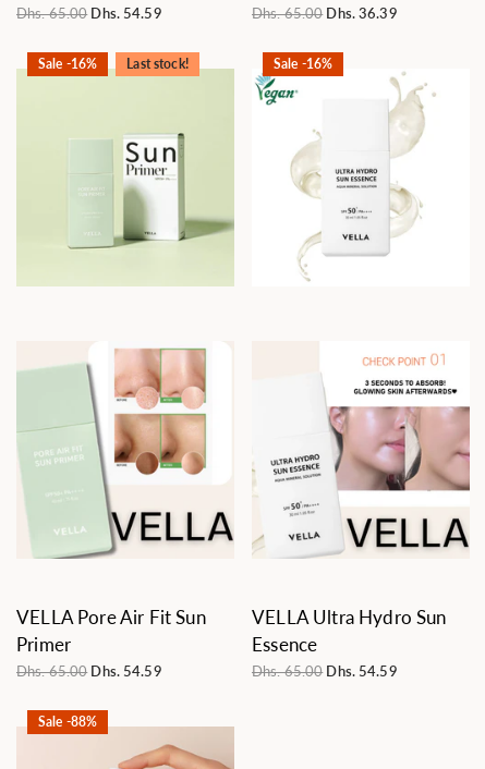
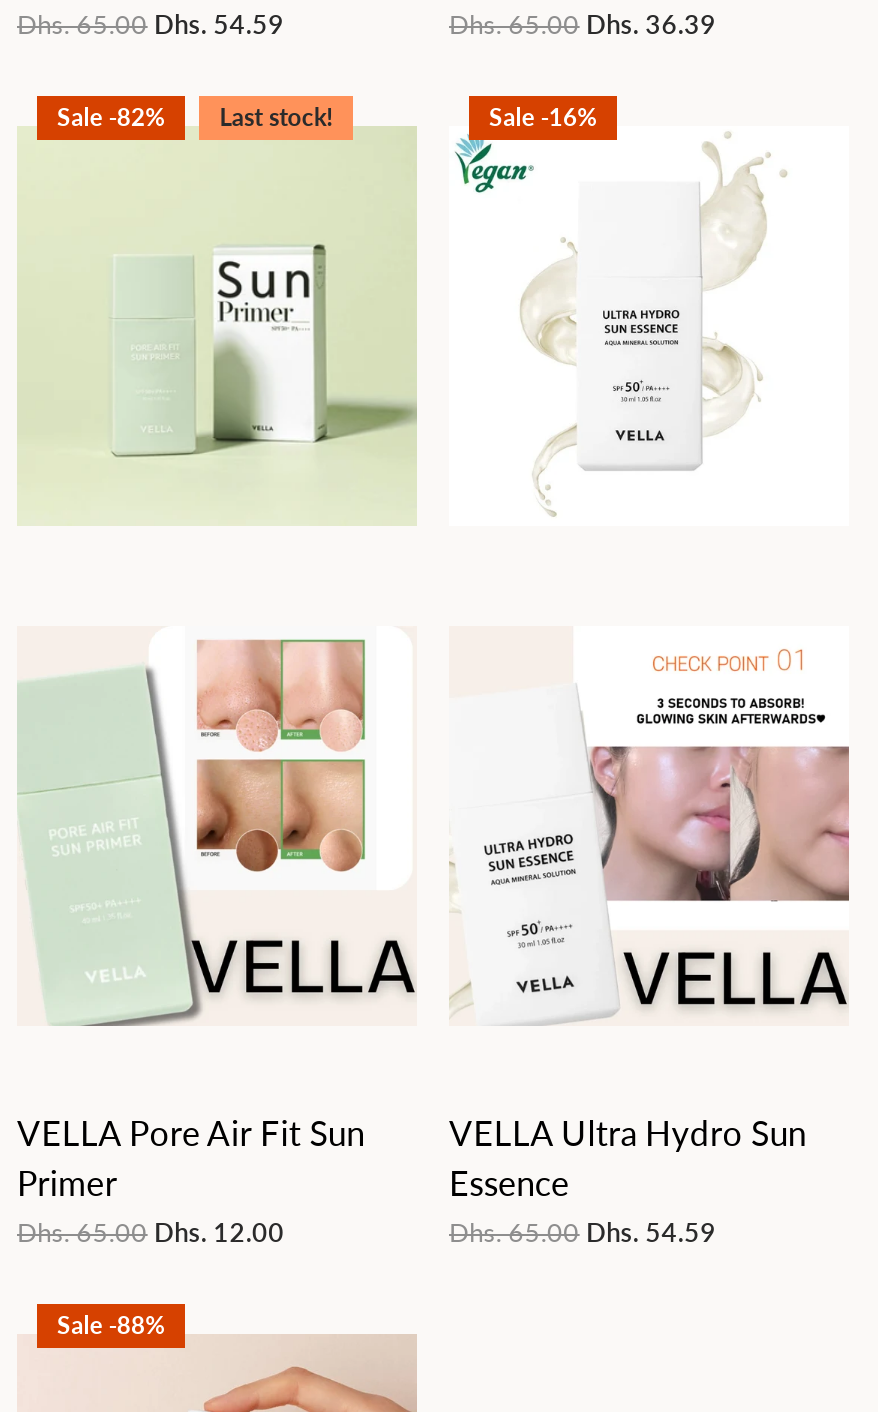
- Sale -16% Last stock!
+ Sale -82% Last stock!

- Dhs. 65.00 Dhs. 54.59
+ Dhs. 65.00 Dhs. 12.00
